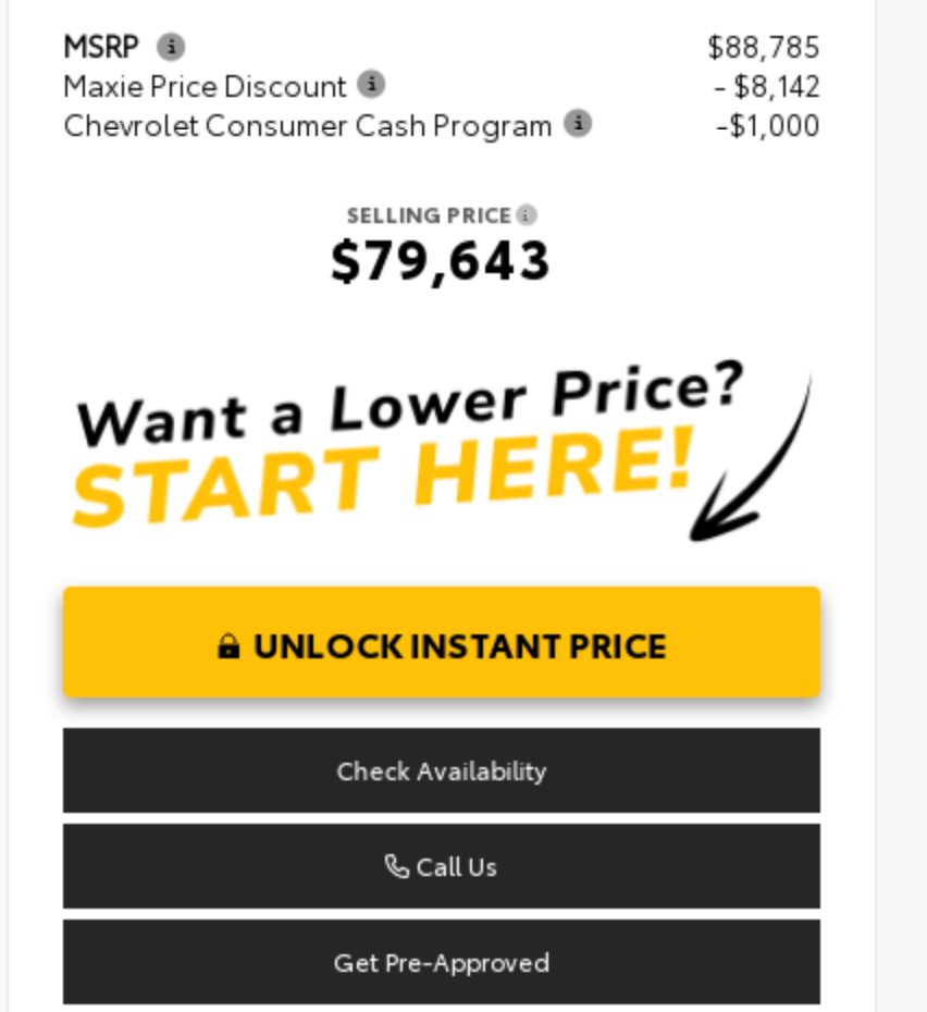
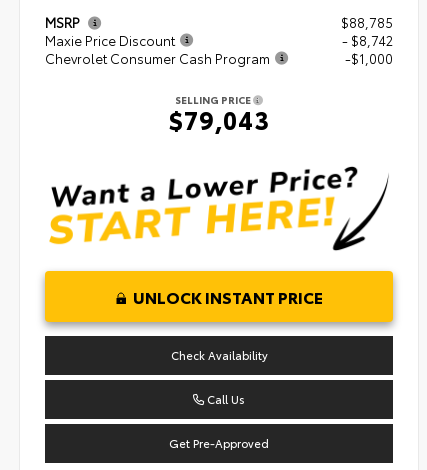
- - $8,142
+ - $8,742

- $79,643
+ $79,043
